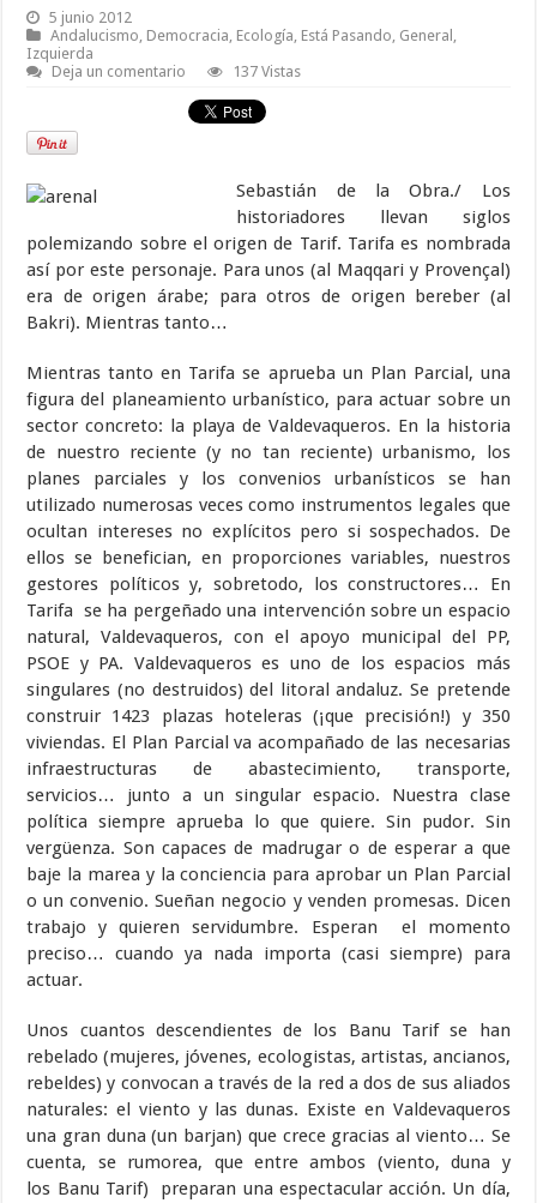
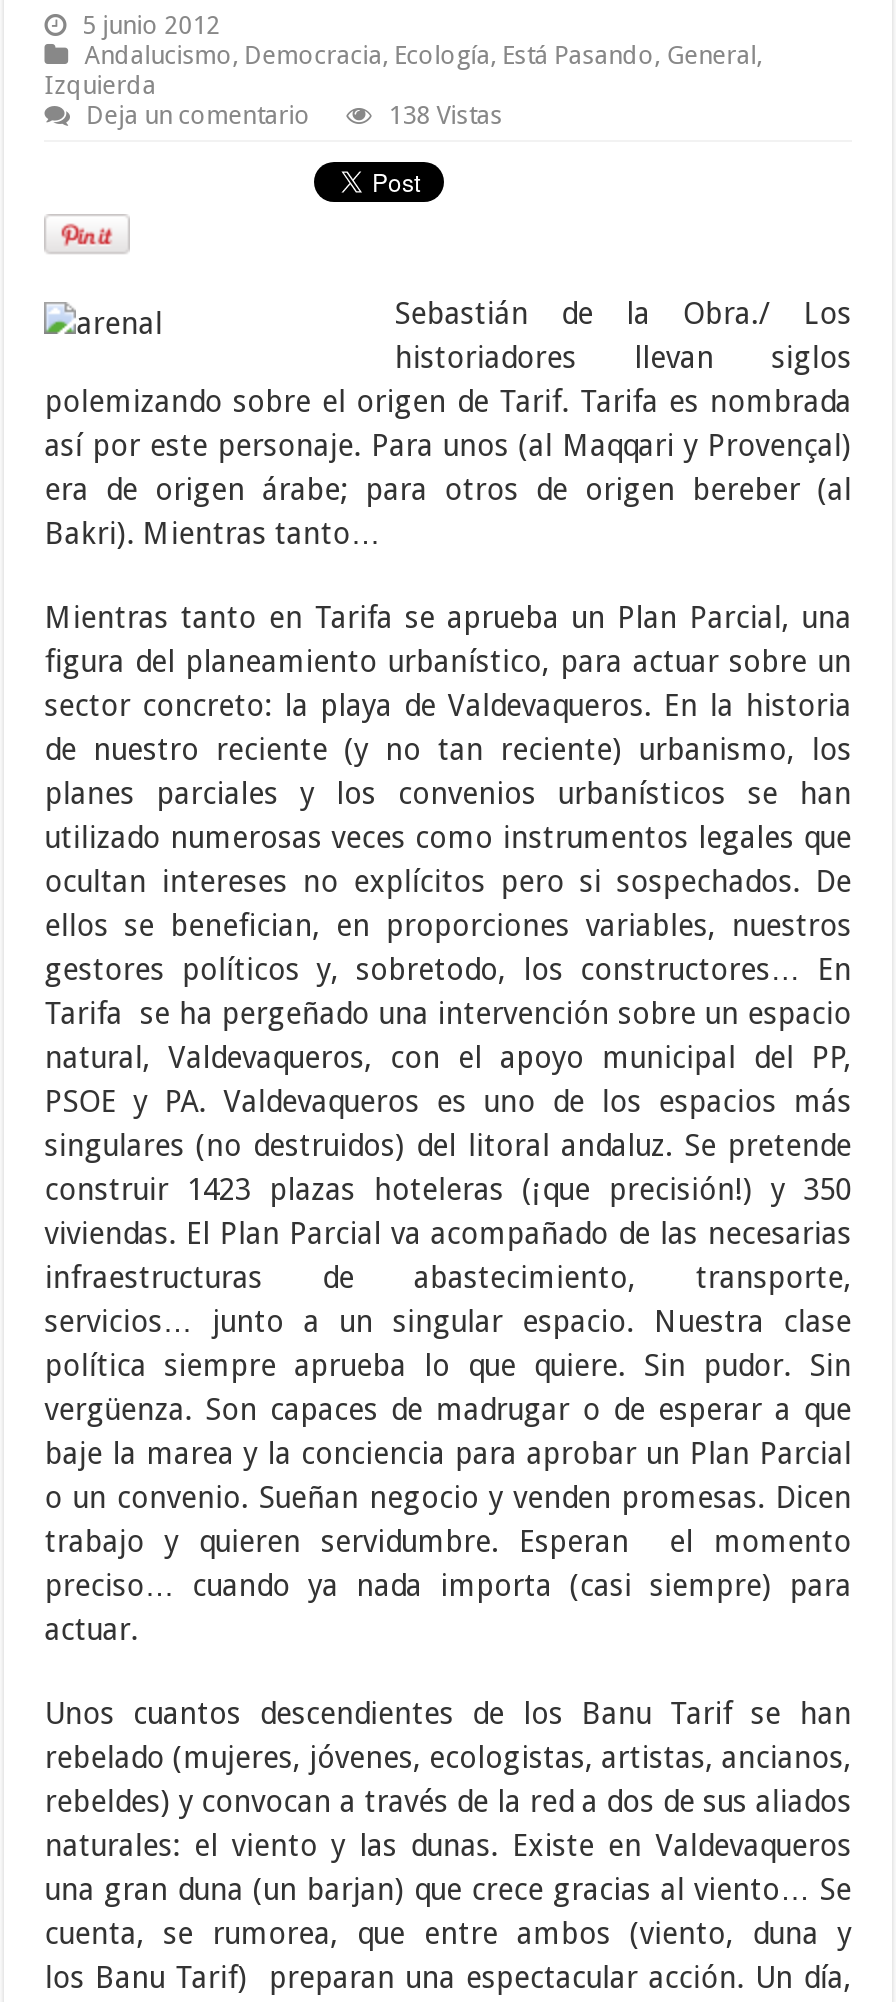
- 137 Vistas
+ 138 Vistas
